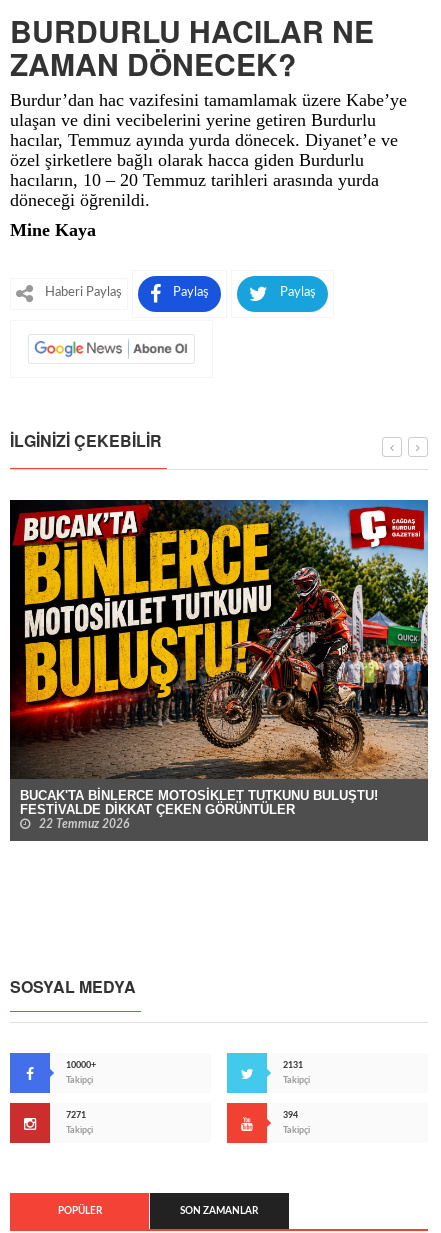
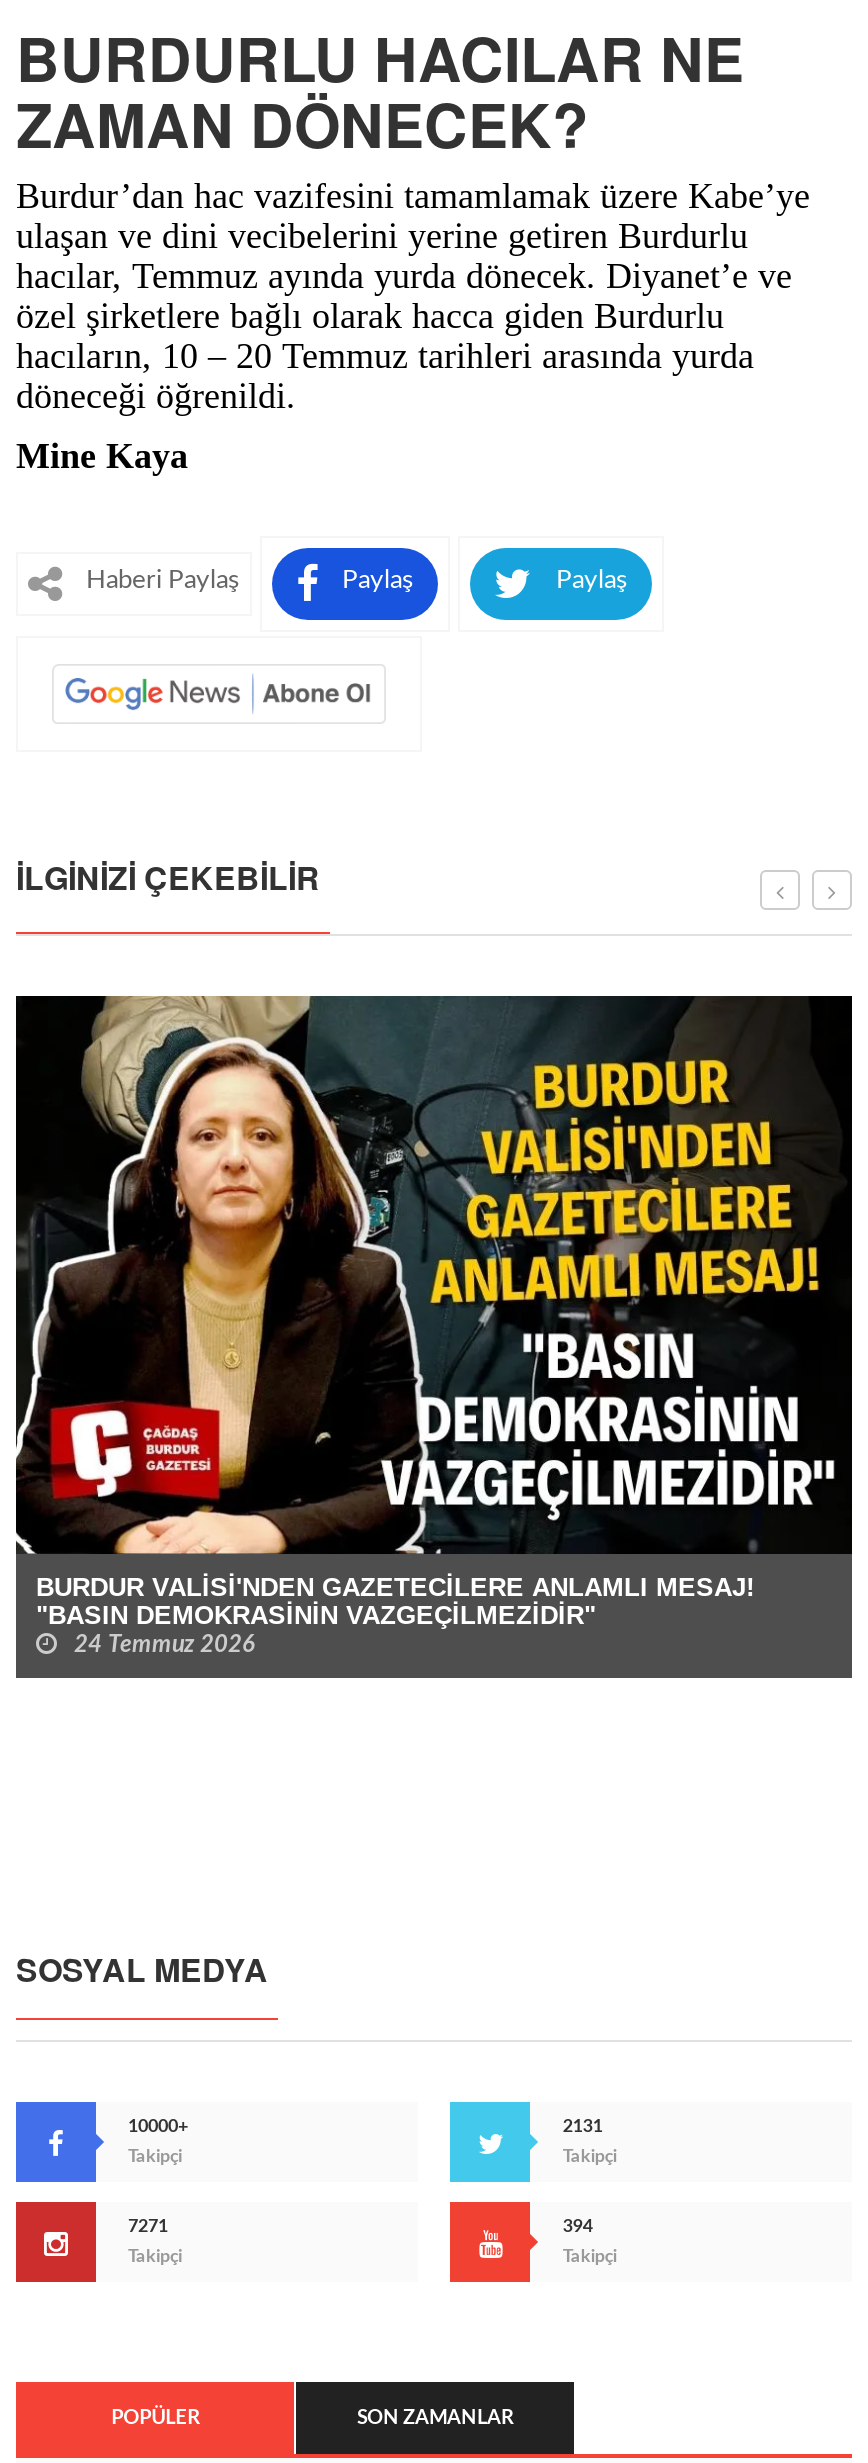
- [image]
- BUCAK'TA BİNLERCE MOTOSİKLET TUTKUNU BULUŞTU!
- FESTİVALDE DİKKAT ÇEKEN GÖRÜNTÜLER
- 22 Temmuz 2026
+ [image]
+ BURDUR VALİSİ'NDEN GAZETECİLERE ANLAMLI MESAJ!
+ "BASIN DEMOKRASİNİN VAZGEÇİLMEZİDİR"
+ 24 Temmuz 2026
